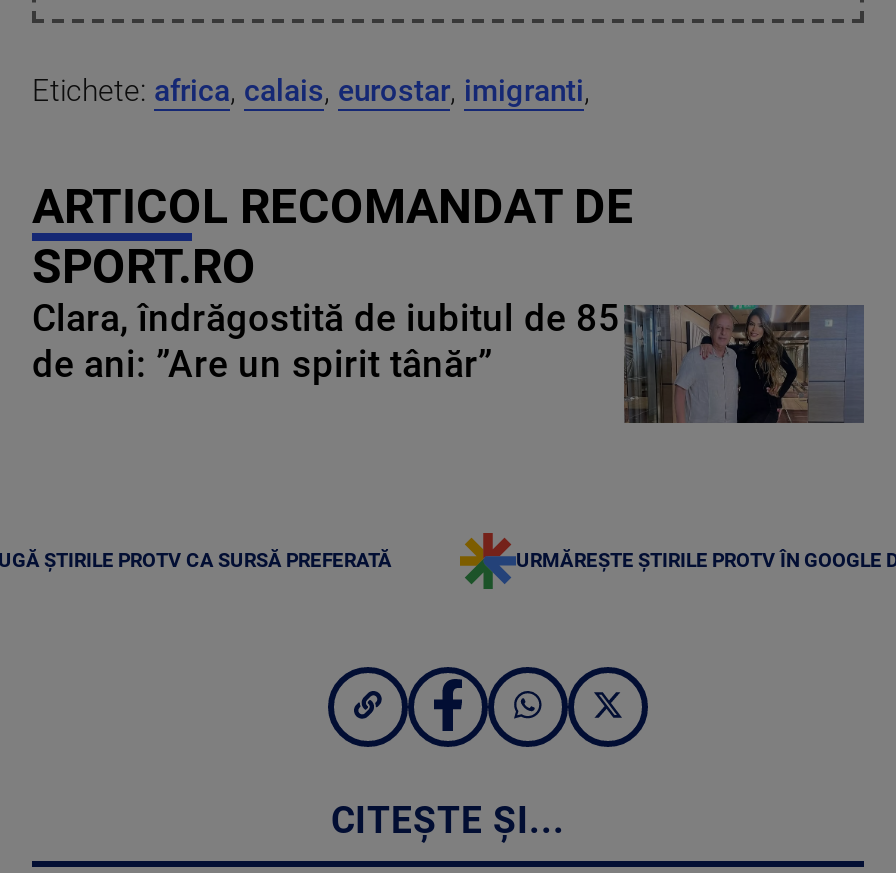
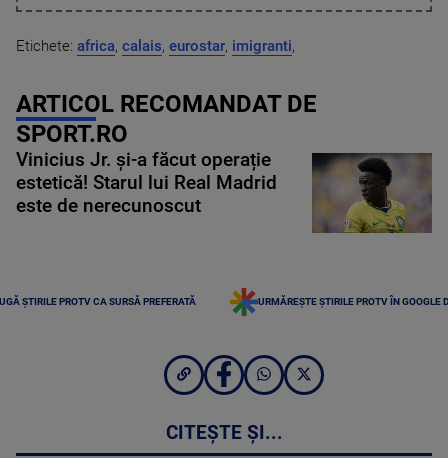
- [image]
- Clara, îndrăgostită de iubitul de 85
- de ani: ”Are un spirit tânăr”
+ [image]
+ Vinicius Jr. și-a făcut operație
+ estetică! Starul lui Real Madrid
+ este de nerecunoscut
